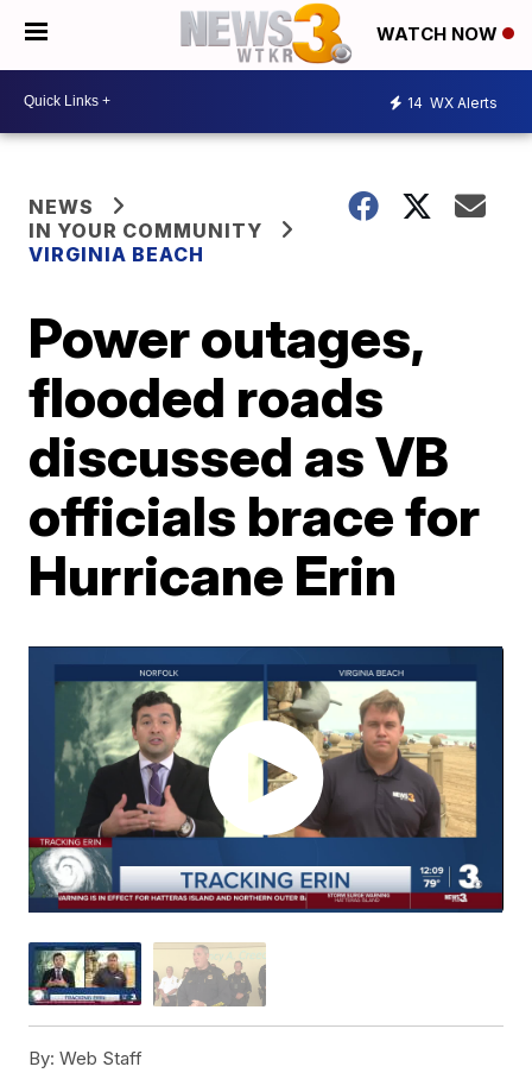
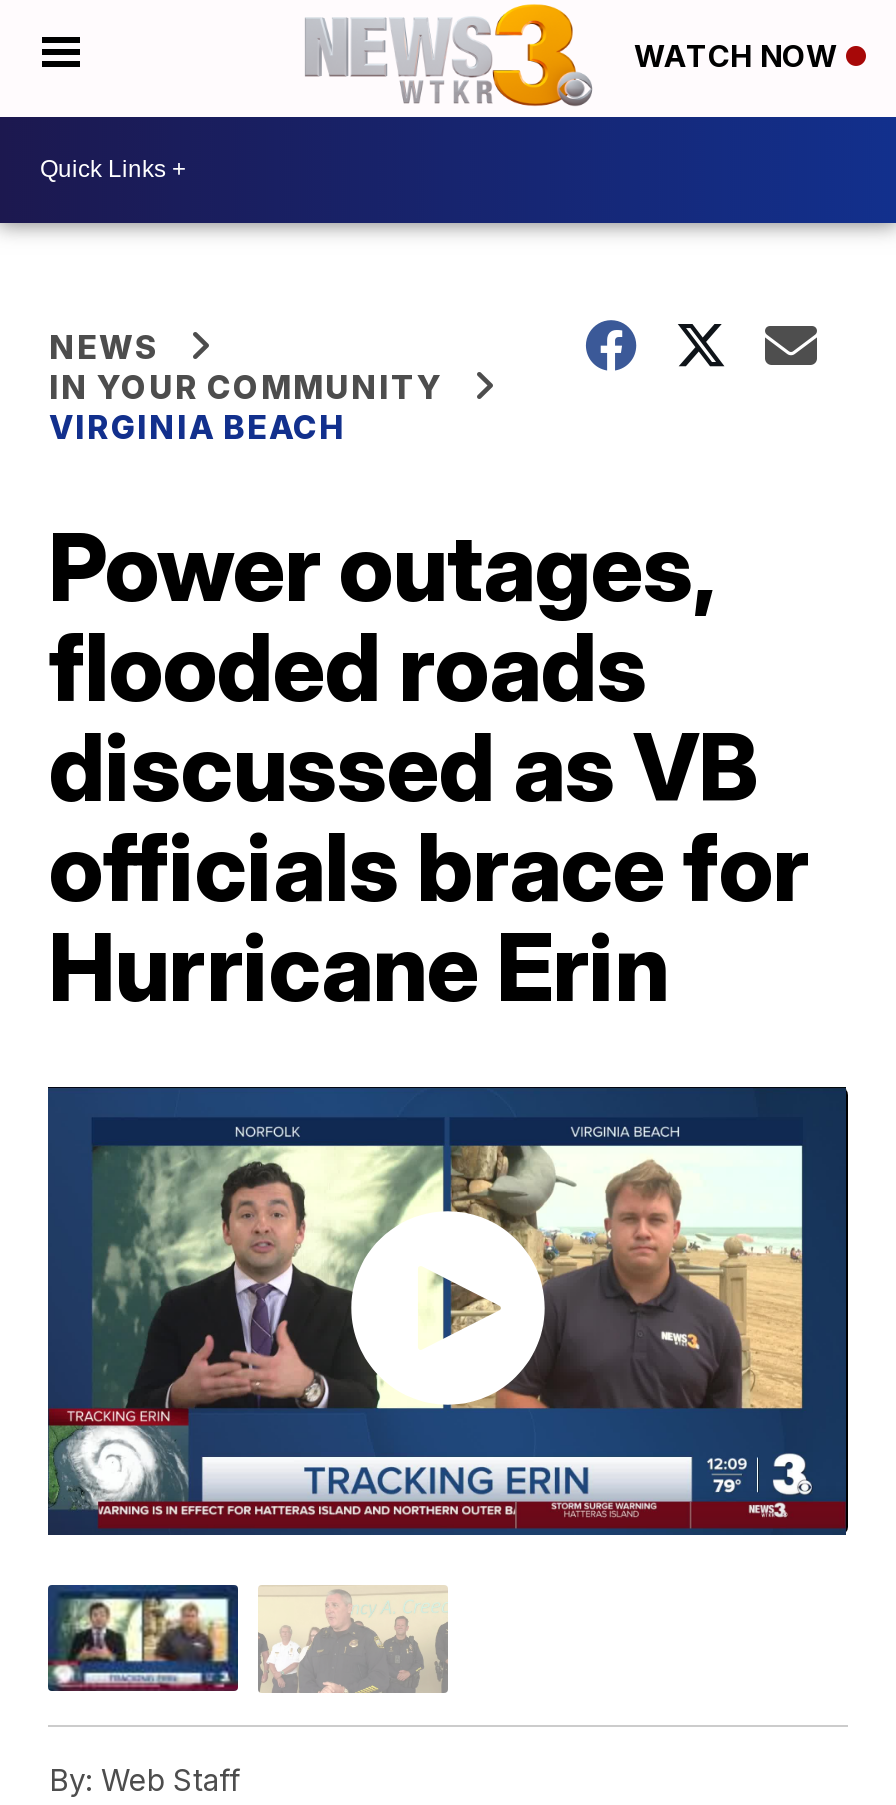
- 14 WX Alerts
